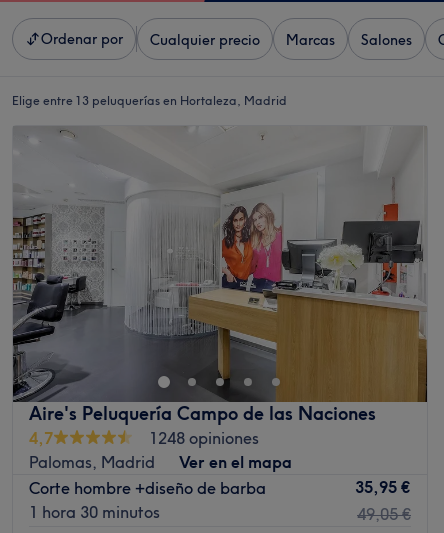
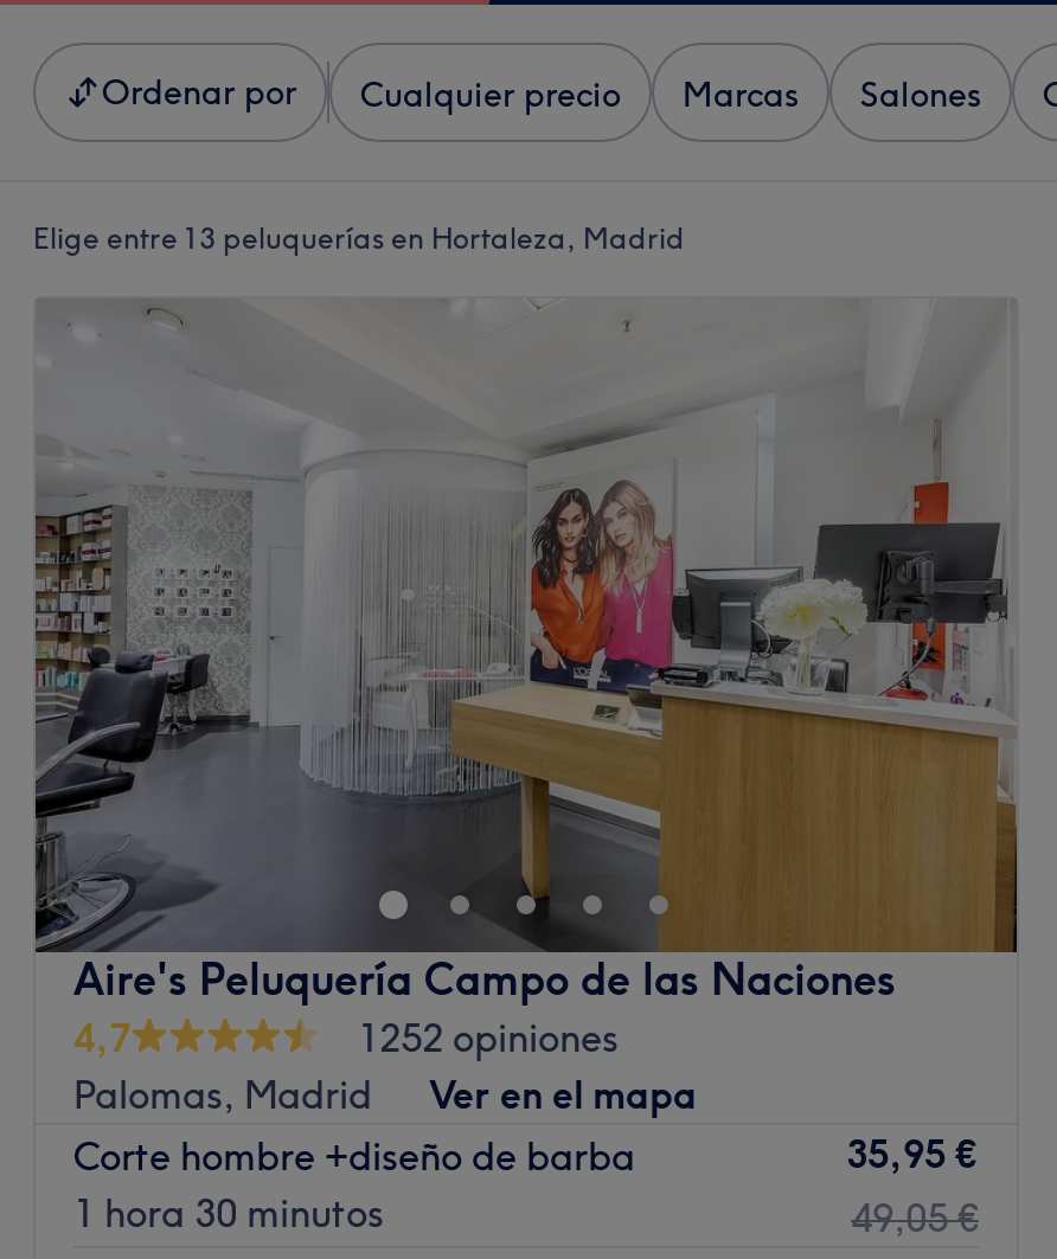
- 1248 opiniones
+ 1252 opiniones
